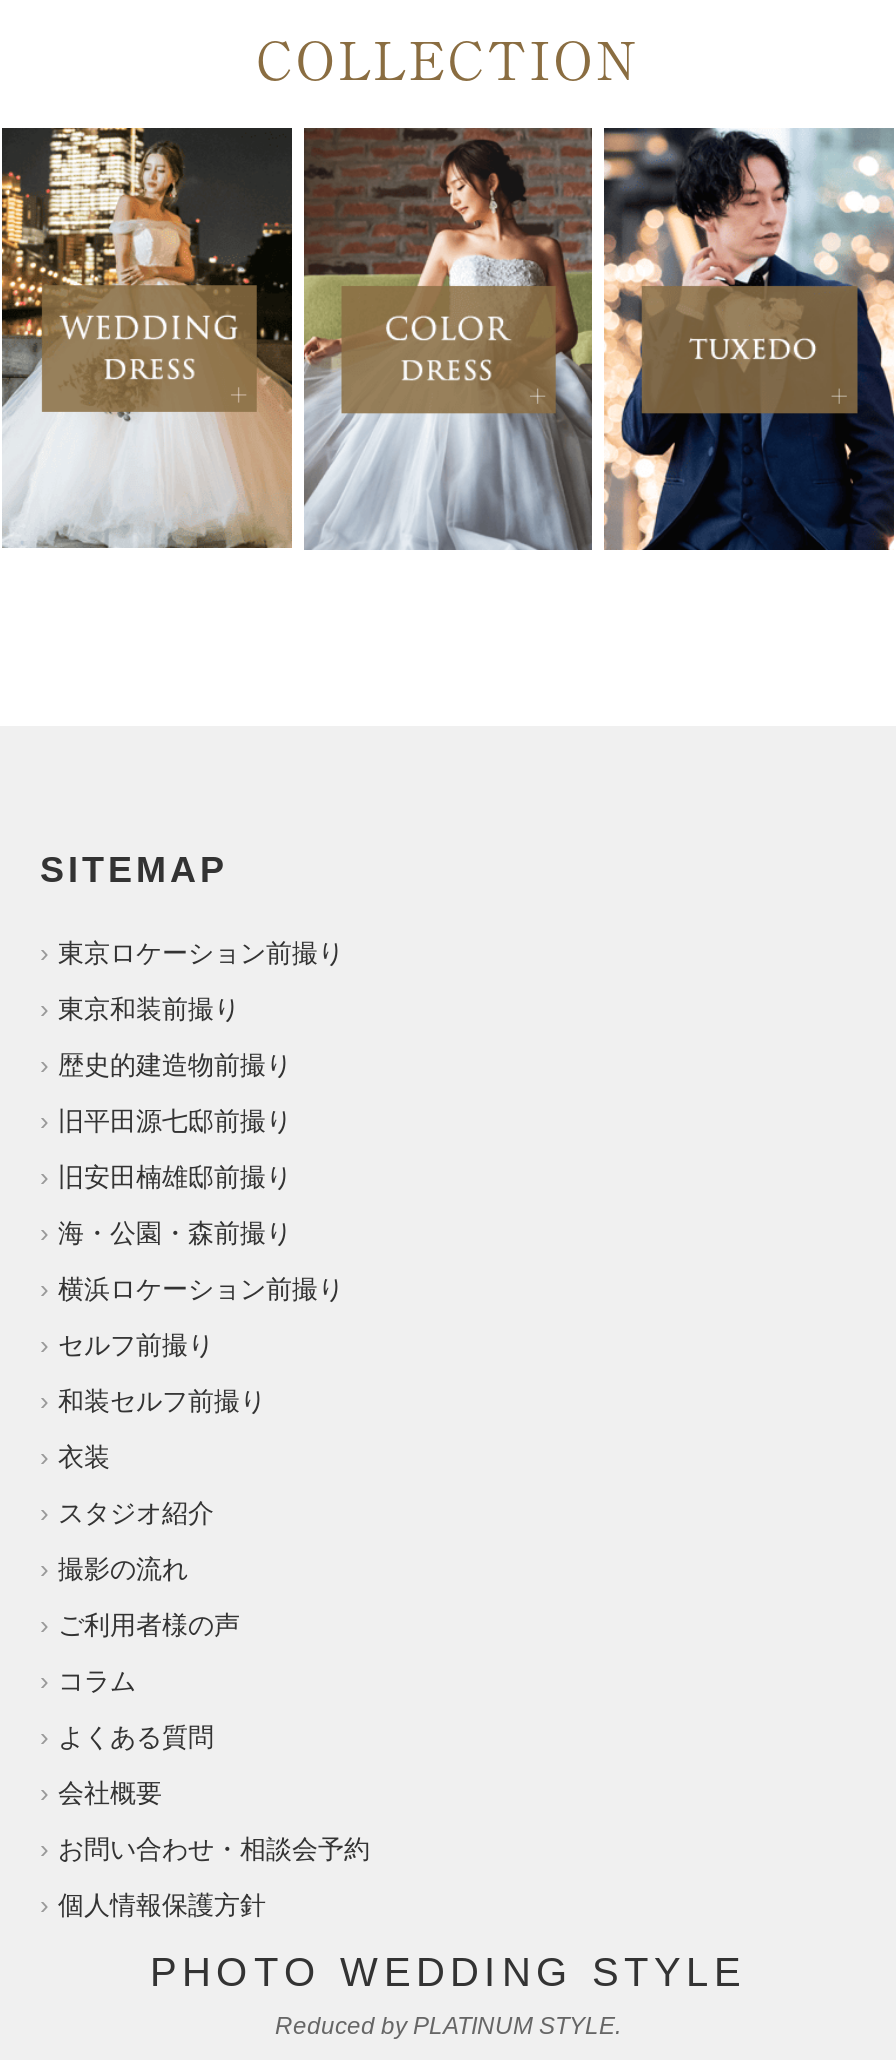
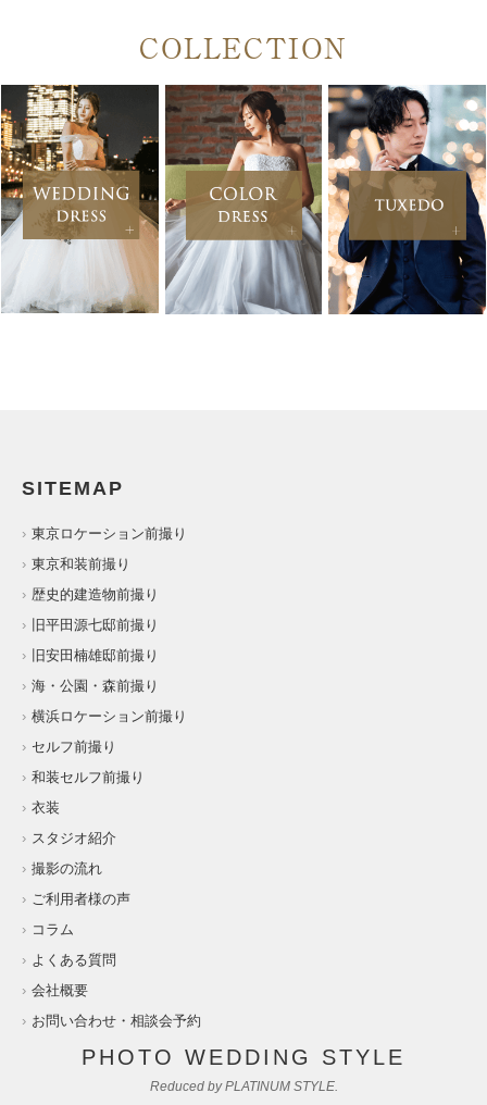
- 個人情報保護方針
